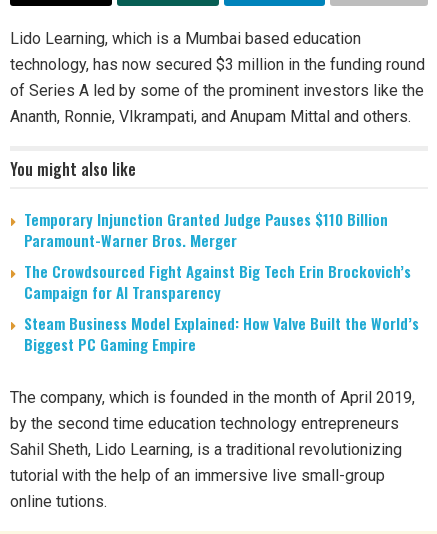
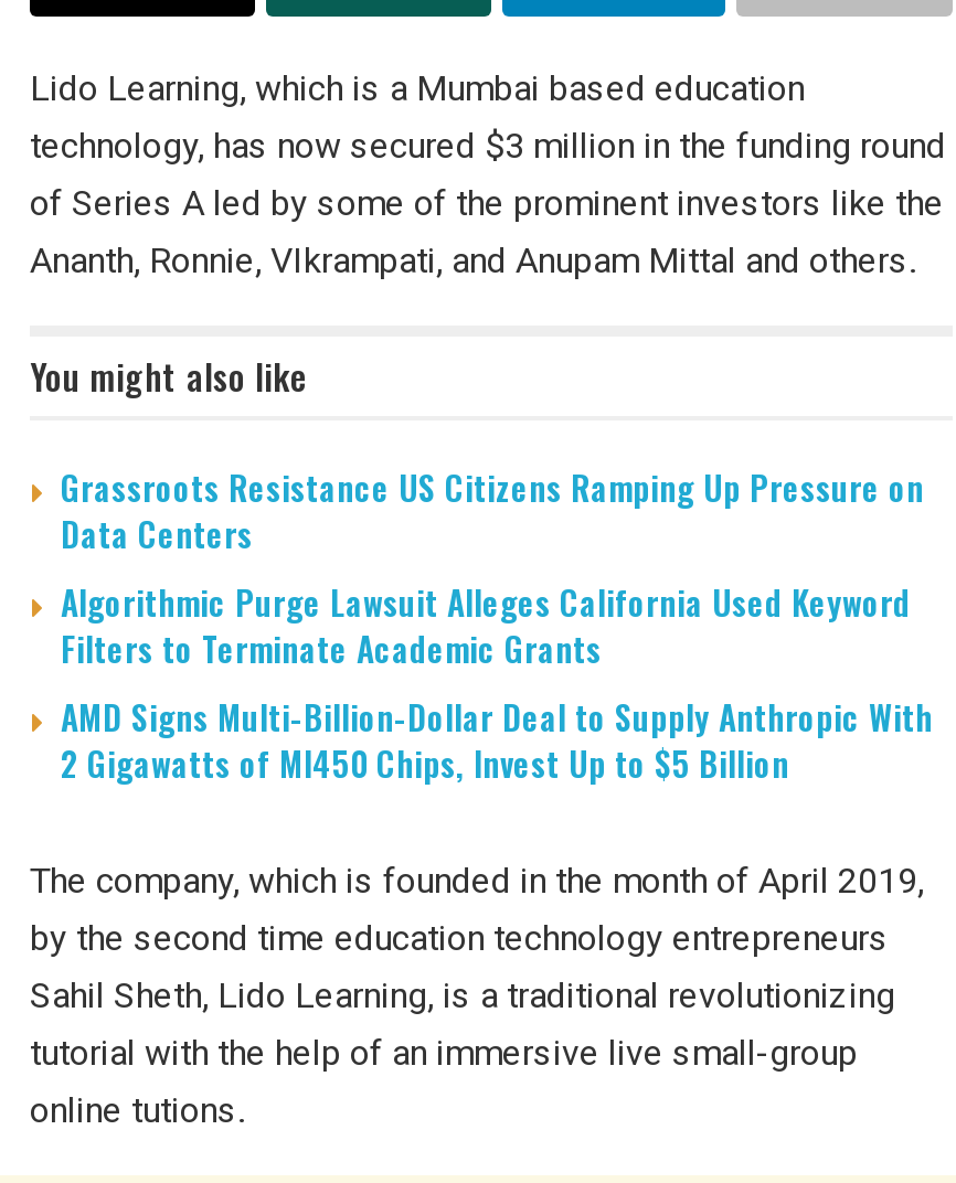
- Temporary Injunction Granted Judge Pauses $110 Billion
- Paramount-Warner Bros. Merger
- The Crowdsourced Fight Against Big Tech Erin Brockovich’s
- Campaign for AI Transparency
- Steam Business Model Explained: How Valve Built the World’s
- Biggest PC Gaming Empire
+ Grassroots Resistance US Citizens Ramping Up Pressure on
+ Data Centers
+ Algorithmic Purge Lawsuit Alleges California Used Keyword
+ Filters to Terminate Academic Grants
+ AMD Signs Multi-Billion-Dollar Deal to Supply Anthropic With
+ 2 Gigawatts of MI450 Chips, Invest Up to $5 Billion
